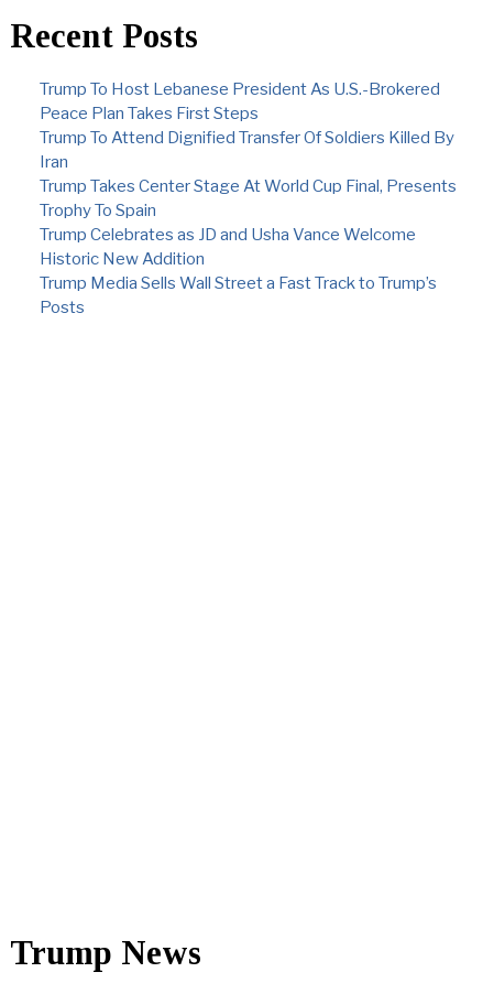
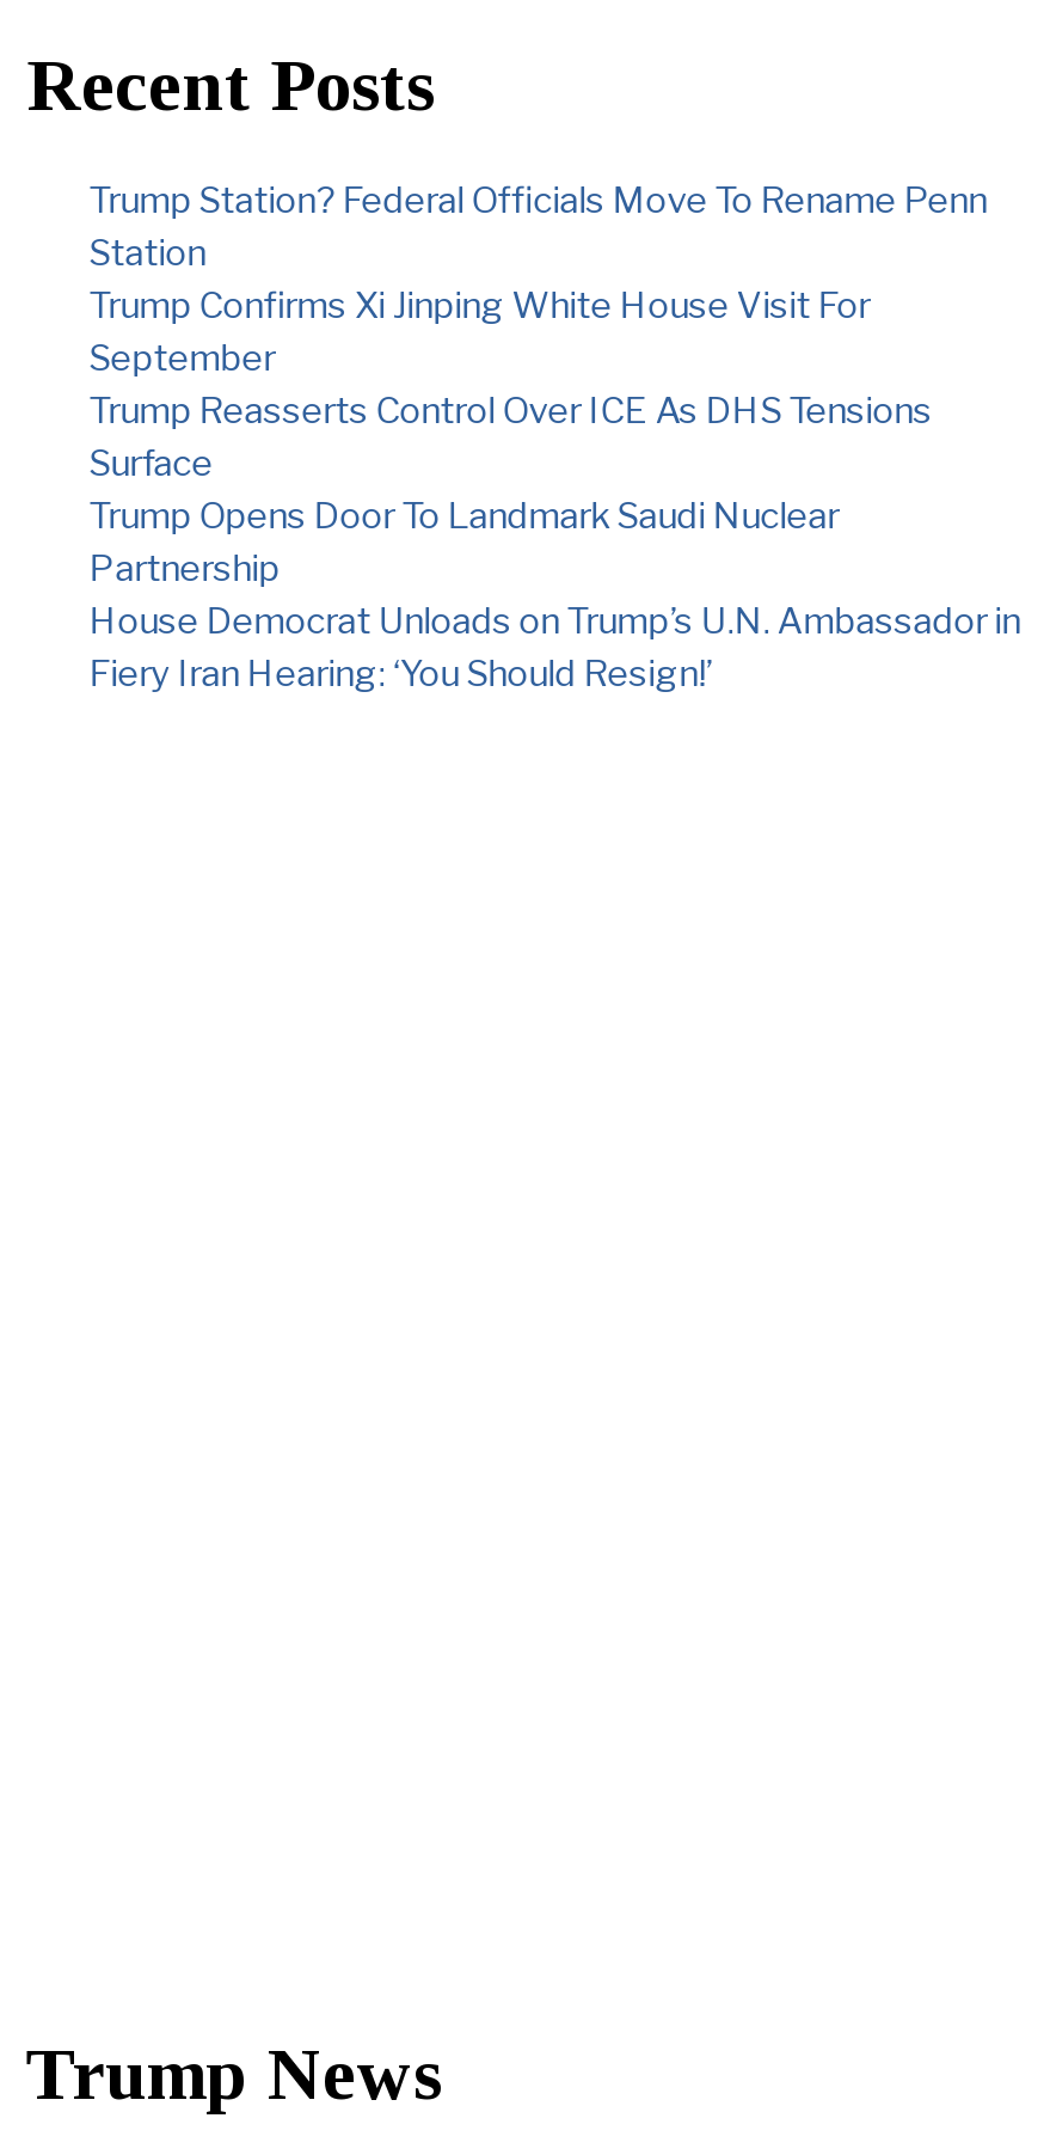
- Trump To Host Lebanese President As U.S.-Brokered
- Peace Plan Takes First Steps
- Trump To Attend Dignified Transfer Of Soldiers Killed By
- Iran
- Trump Takes Center Stage At World Cup Final, Presents
- Trophy To Spain
- Trump Celebrates as JD and Usha Vance Welcome
- Historic New Addition
- Trump Media Sells Wall Street a Fast Track to Trump’s
- Posts
+ Trump Station? Federal Officials Move To Rename Penn
+ Station
+ Trump Confirms Xi Jinping White House Visit For
+ September
+ Trump Reasserts Control Over ICE As DHS Tensions
+ Surface
+ Trump Opens Door To Landmark Saudi Nuclear
+ Partnership
+ House Democrat Unloads on Trump’s U.N. Ambassador in
+ Fiery Iran Hearing: ‘You Should Resign!’
